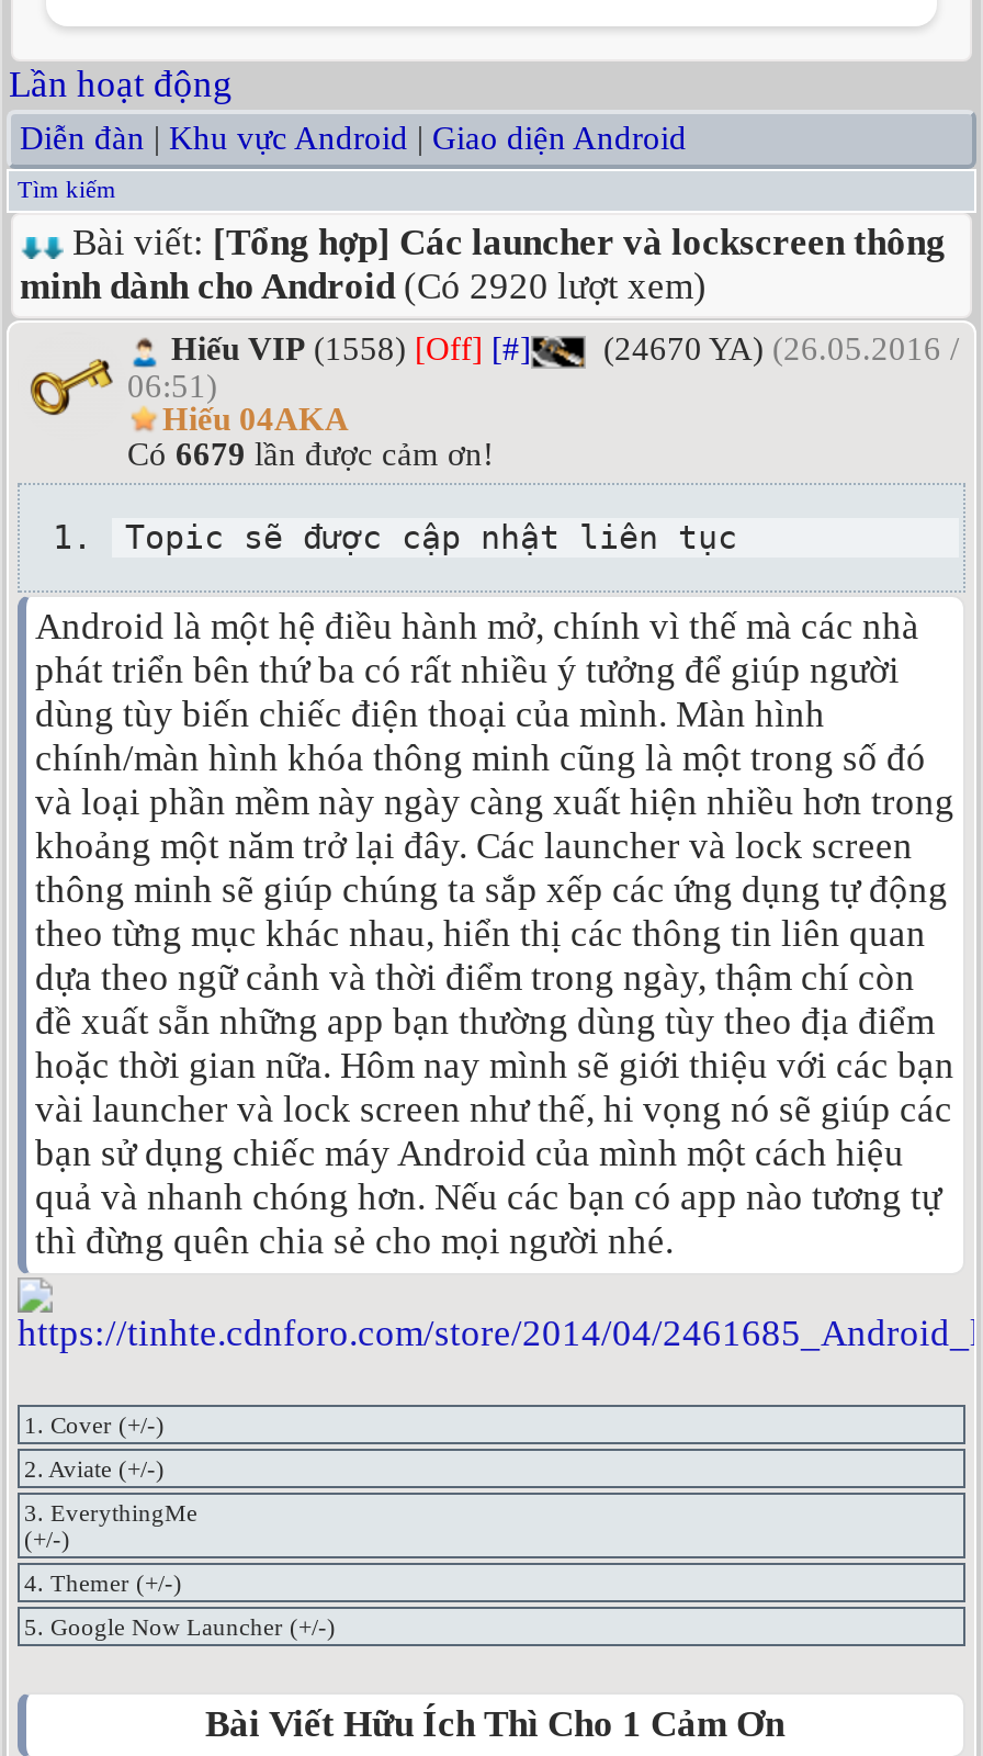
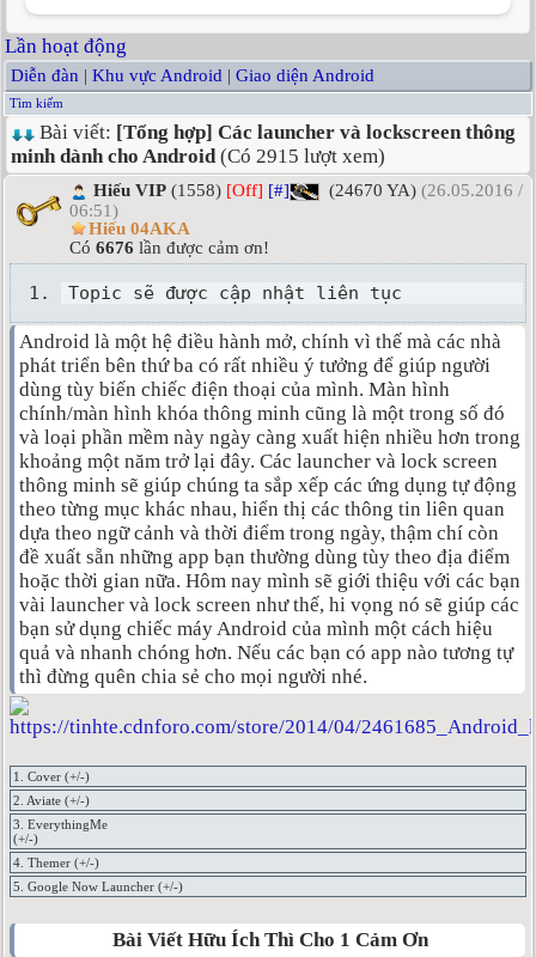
- minh dành cho Android (Có 2920 lượt xem)
+ minh dành cho Android (Có 2915 lượt xem)

- Có 6679 lần được cảm ơn!
+ Có 6676 lần được cảm ơn!
